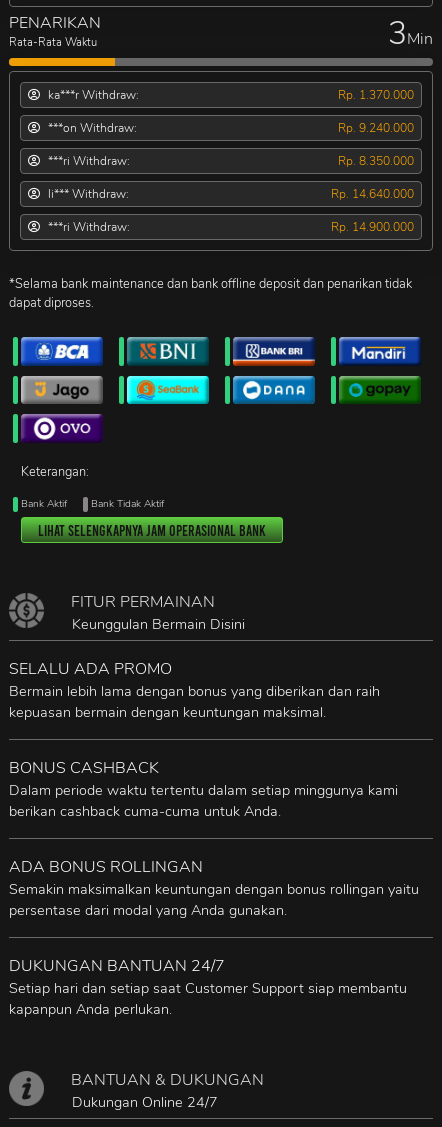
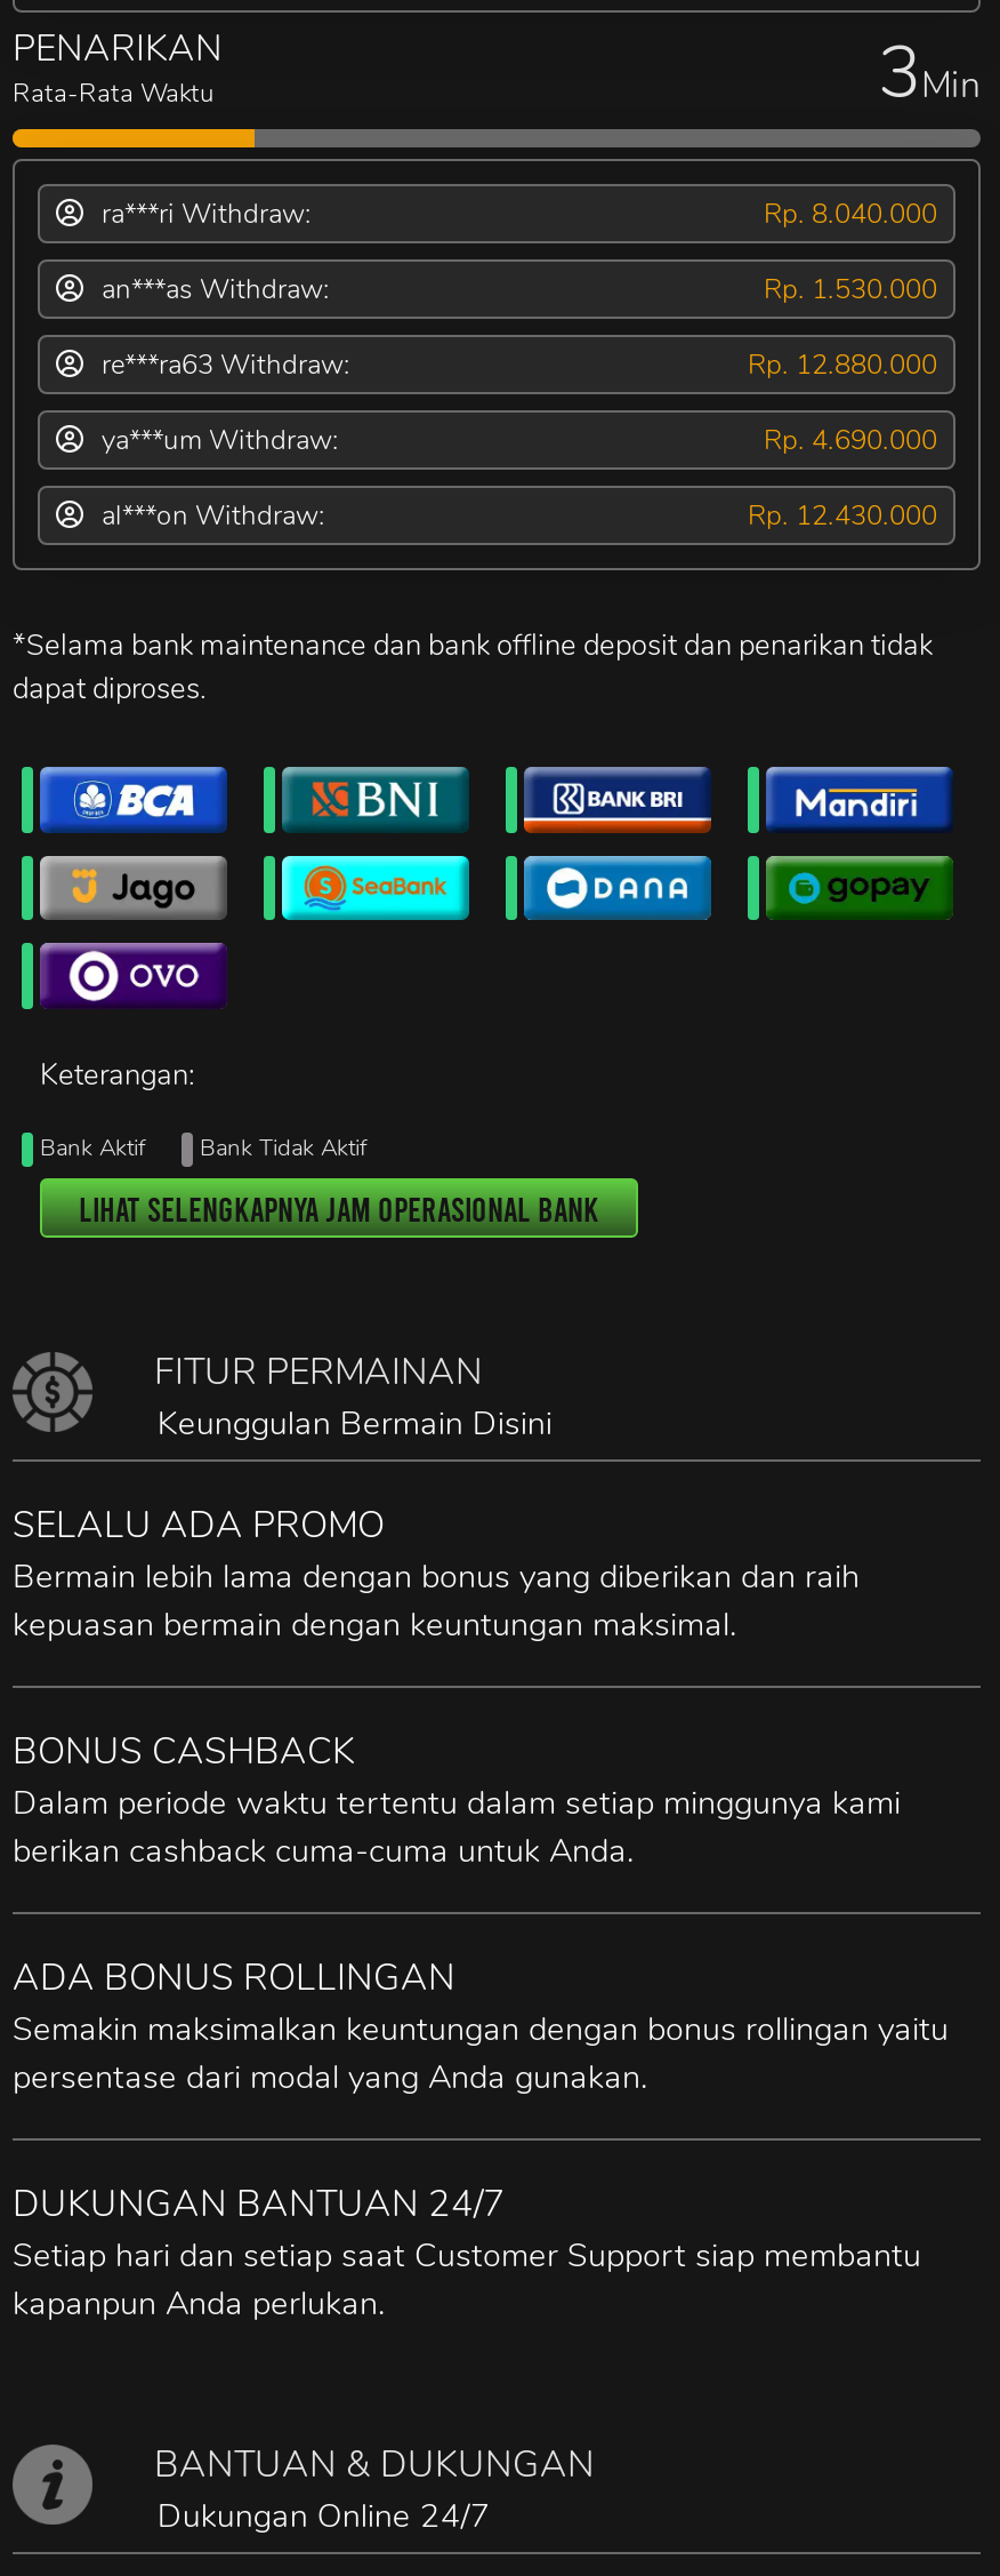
- ka***r Withdraw:
+ ra***ri Withdraw:

- Rp. 1.370.000
+ Rp. 8.040.000

- ***on Withdraw:
+ an***as Withdraw:

- Rp. 9.240.000
+ Rp. 1.530.000

- ***ri Withdraw:
+ re***ra63 Withdraw:

- Rp. 8.350.000
+ Rp. 12.880.000

- li*** Withdraw:
+ ya***um Withdraw:

- Rp. 14.640.000
+ Rp. 4.690.000

- ***ri Withdraw:
+ al***on Withdraw:

- Rp. 14.900.000
+ Rp. 12.430.000
